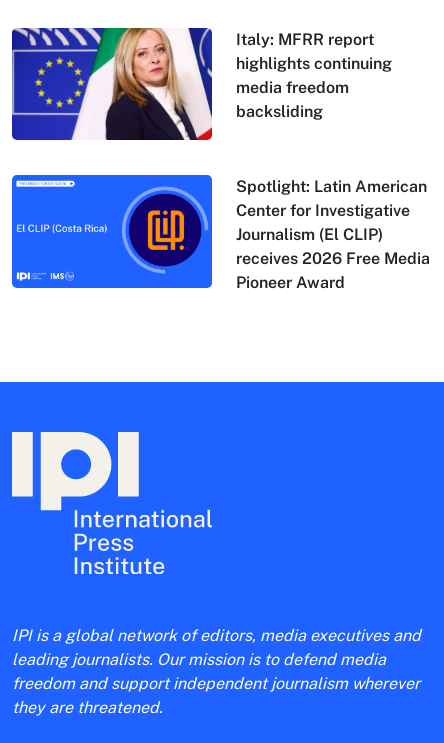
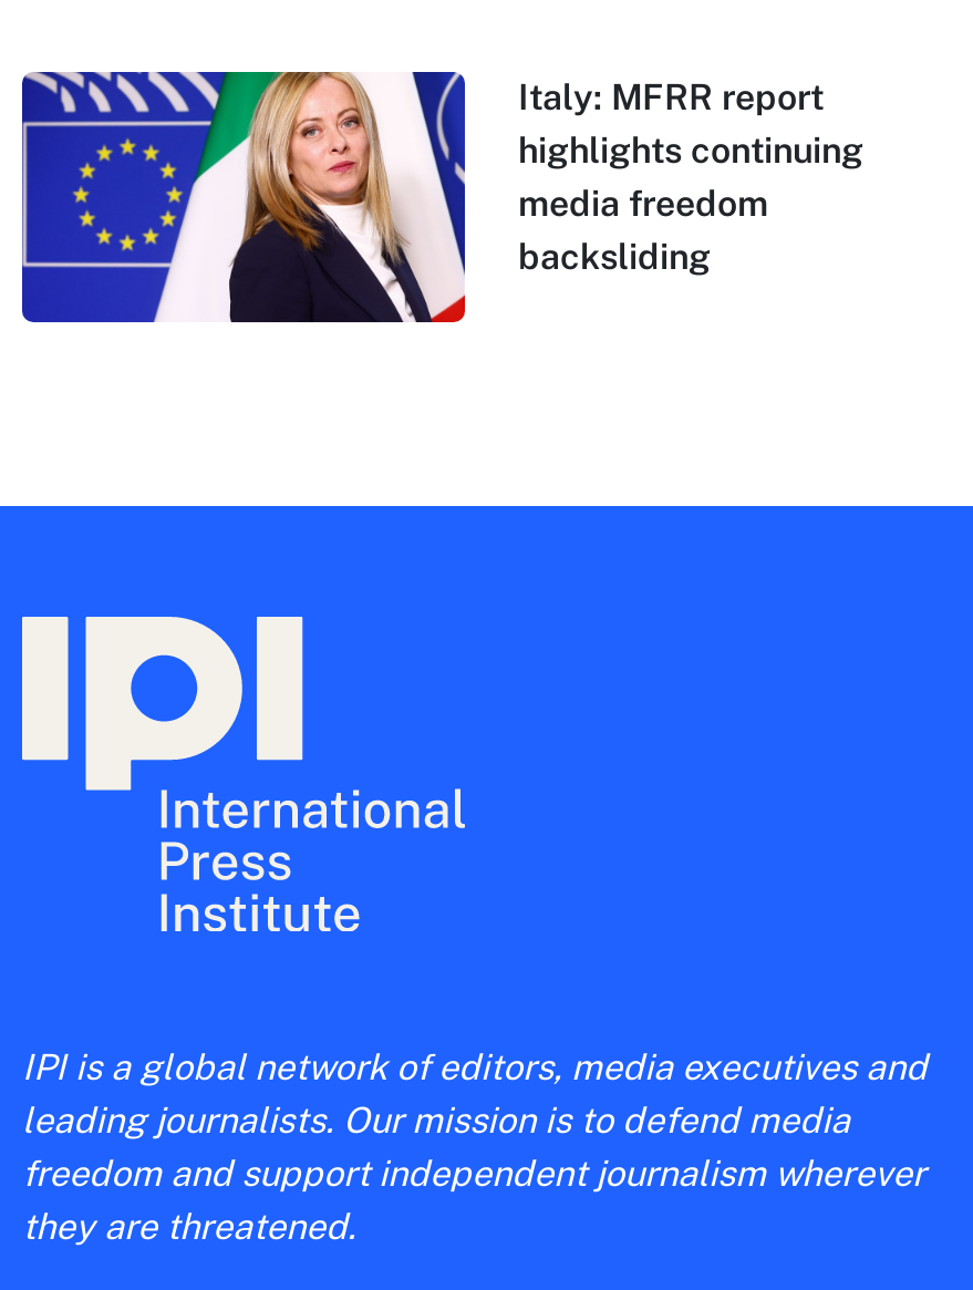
- [image]
- Spotlight: Latin American
- Center for Investigative
- Journalism (El CLIP)
- receives 2026 Free Media
- Pioneer Award
